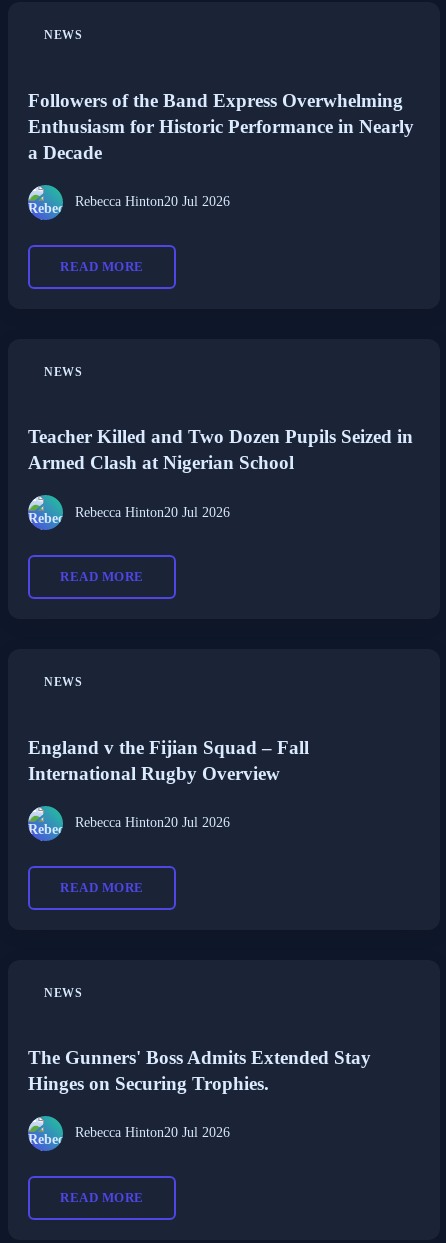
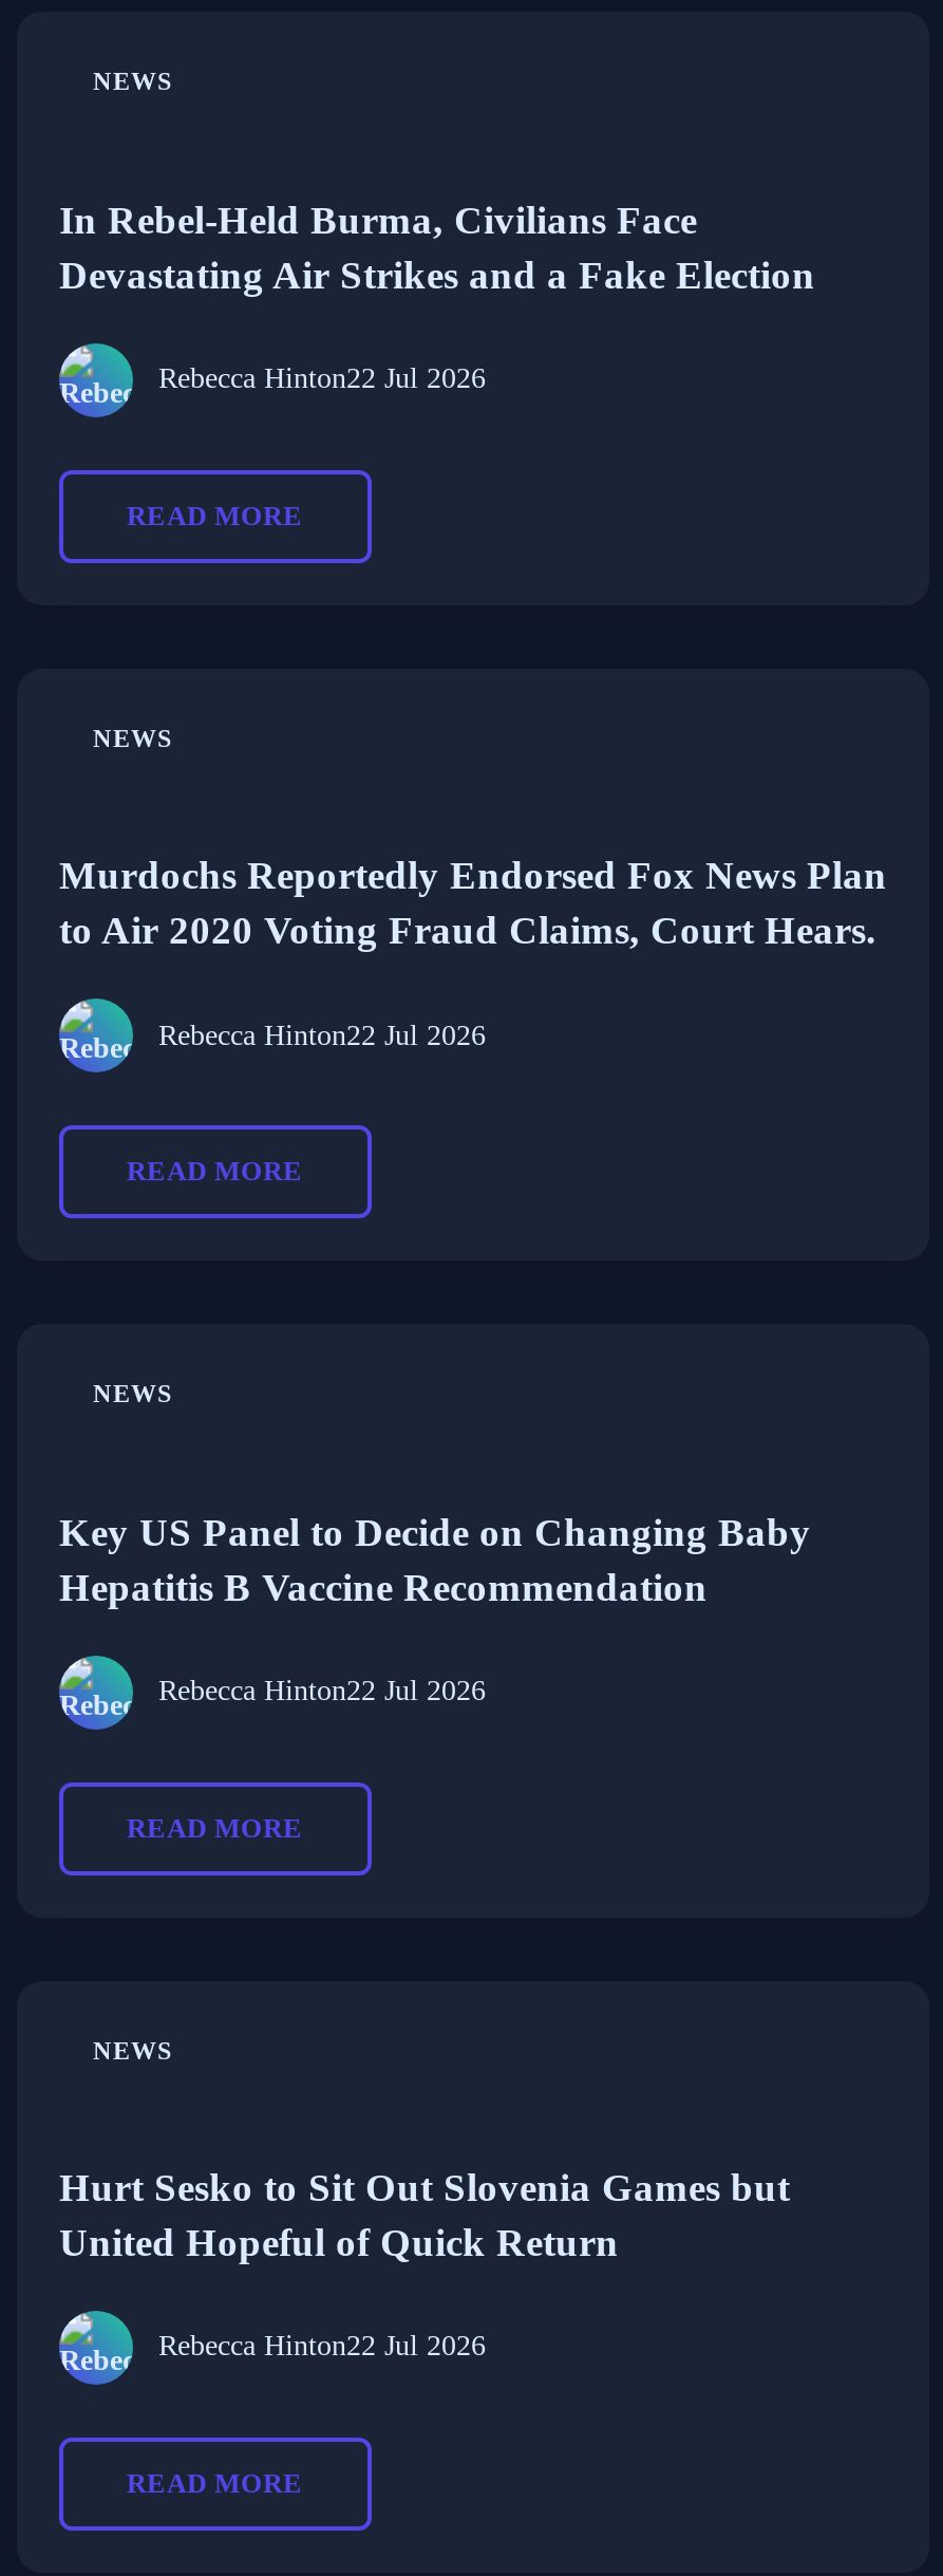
- Followers of the Band Express Overwhelming
- Enthusiasm for Historic Performance in Nearly
- a Decade
+ In Rebel-Held Burma, Civilians Face
+ Devastating Air Strikes and a Fake Election

- Rebecca Hinton20 Jul 2026
+ Rebecca Hinton22 Jul 2026

- Teacher Killed and Two Dozen Pupils Seized in
- Armed Clash at Nigerian School
+ Murdochs Reportedly Endorsed Fox News Plan
+ to Air 2020 Voting Fraud Claims, Court Hears.

- Rebecca Hinton20 Jul 2026
+ Rebecca Hinton22 Jul 2026

- England v the Fijian Squad – Fall
- International Rugby Overview
+ Key US Panel to Decide on Changing Baby
+ Hepatitis B Vaccine Recommendation

- Rebecca Hinton20 Jul 2026
+ Rebecca Hinton22 Jul 2026

- The Gunners' Boss Admits Extended Stay
- Hinges on Securing Trophies.
+ Hurt Sesko to Sit Out Slovenia Games but
+ United Hopeful of Quick Return

- Rebecca Hinton20 Jul 2026
+ Rebecca Hinton22 Jul 2026
